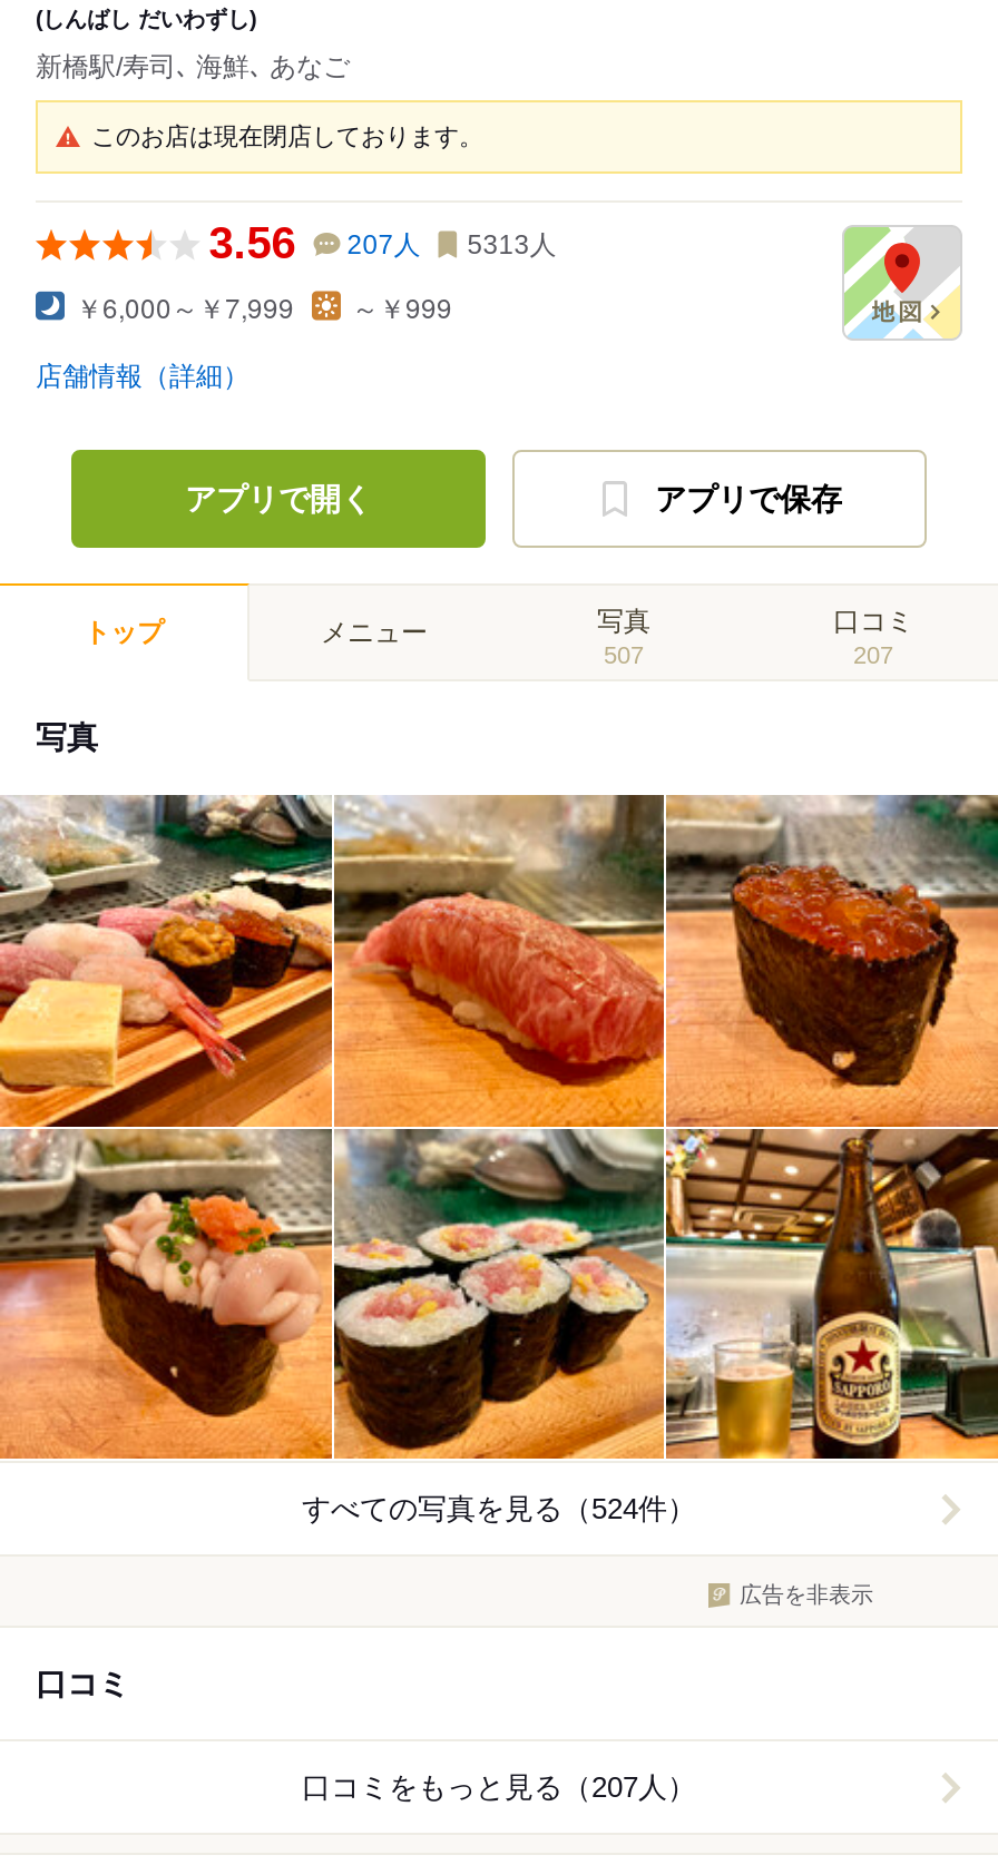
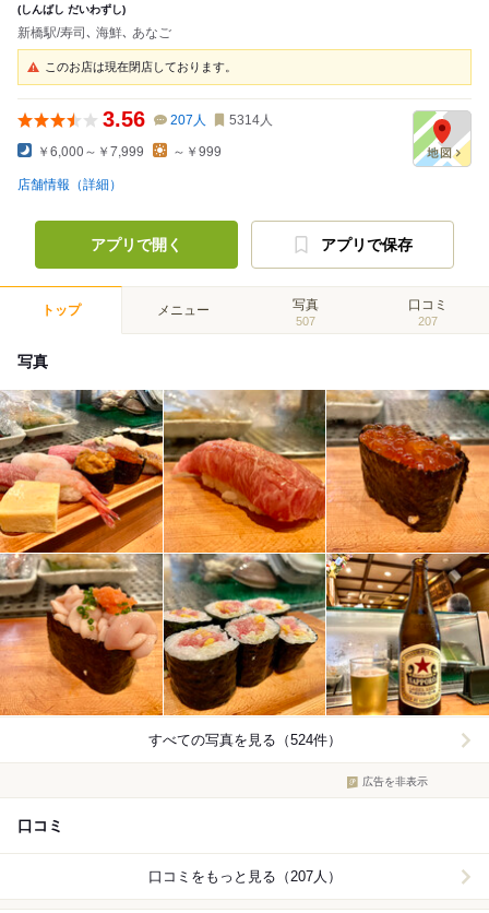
- 3.56 207人 5313人
+ 3.56 207人 5314人
